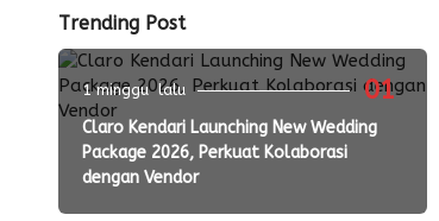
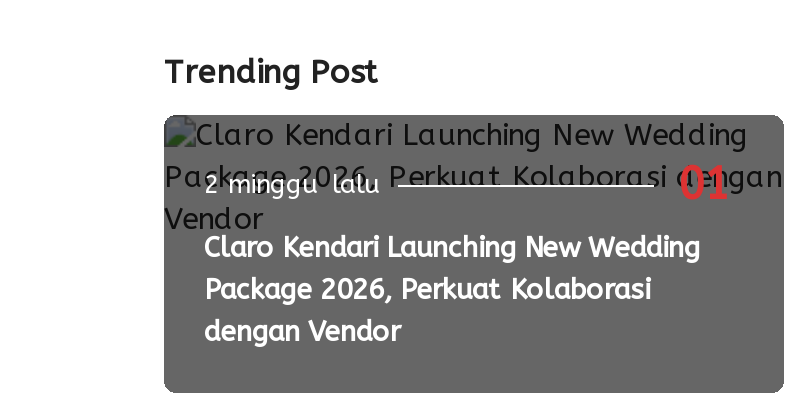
- 1 minggu lalu
+ 2 minggu lalu
